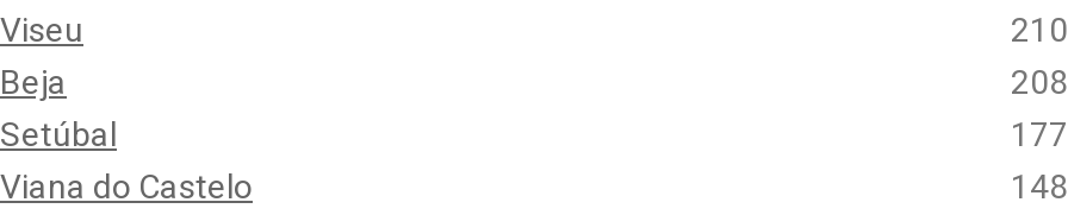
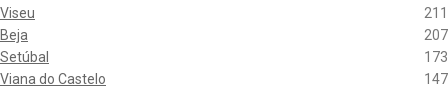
- 210
+ 211

- 208
+ 207

- 177
+ 173

- 148
+ 147
